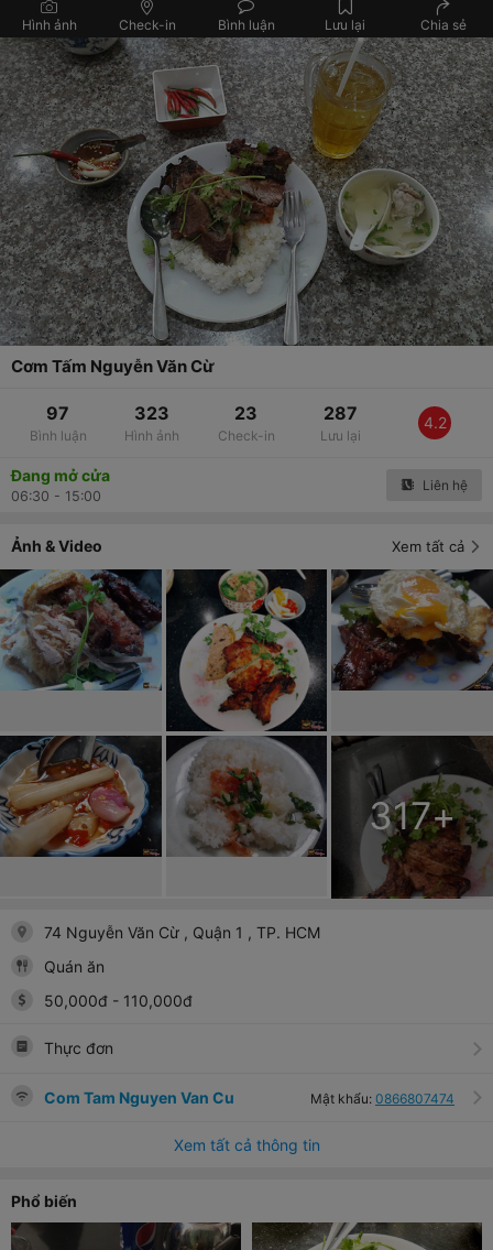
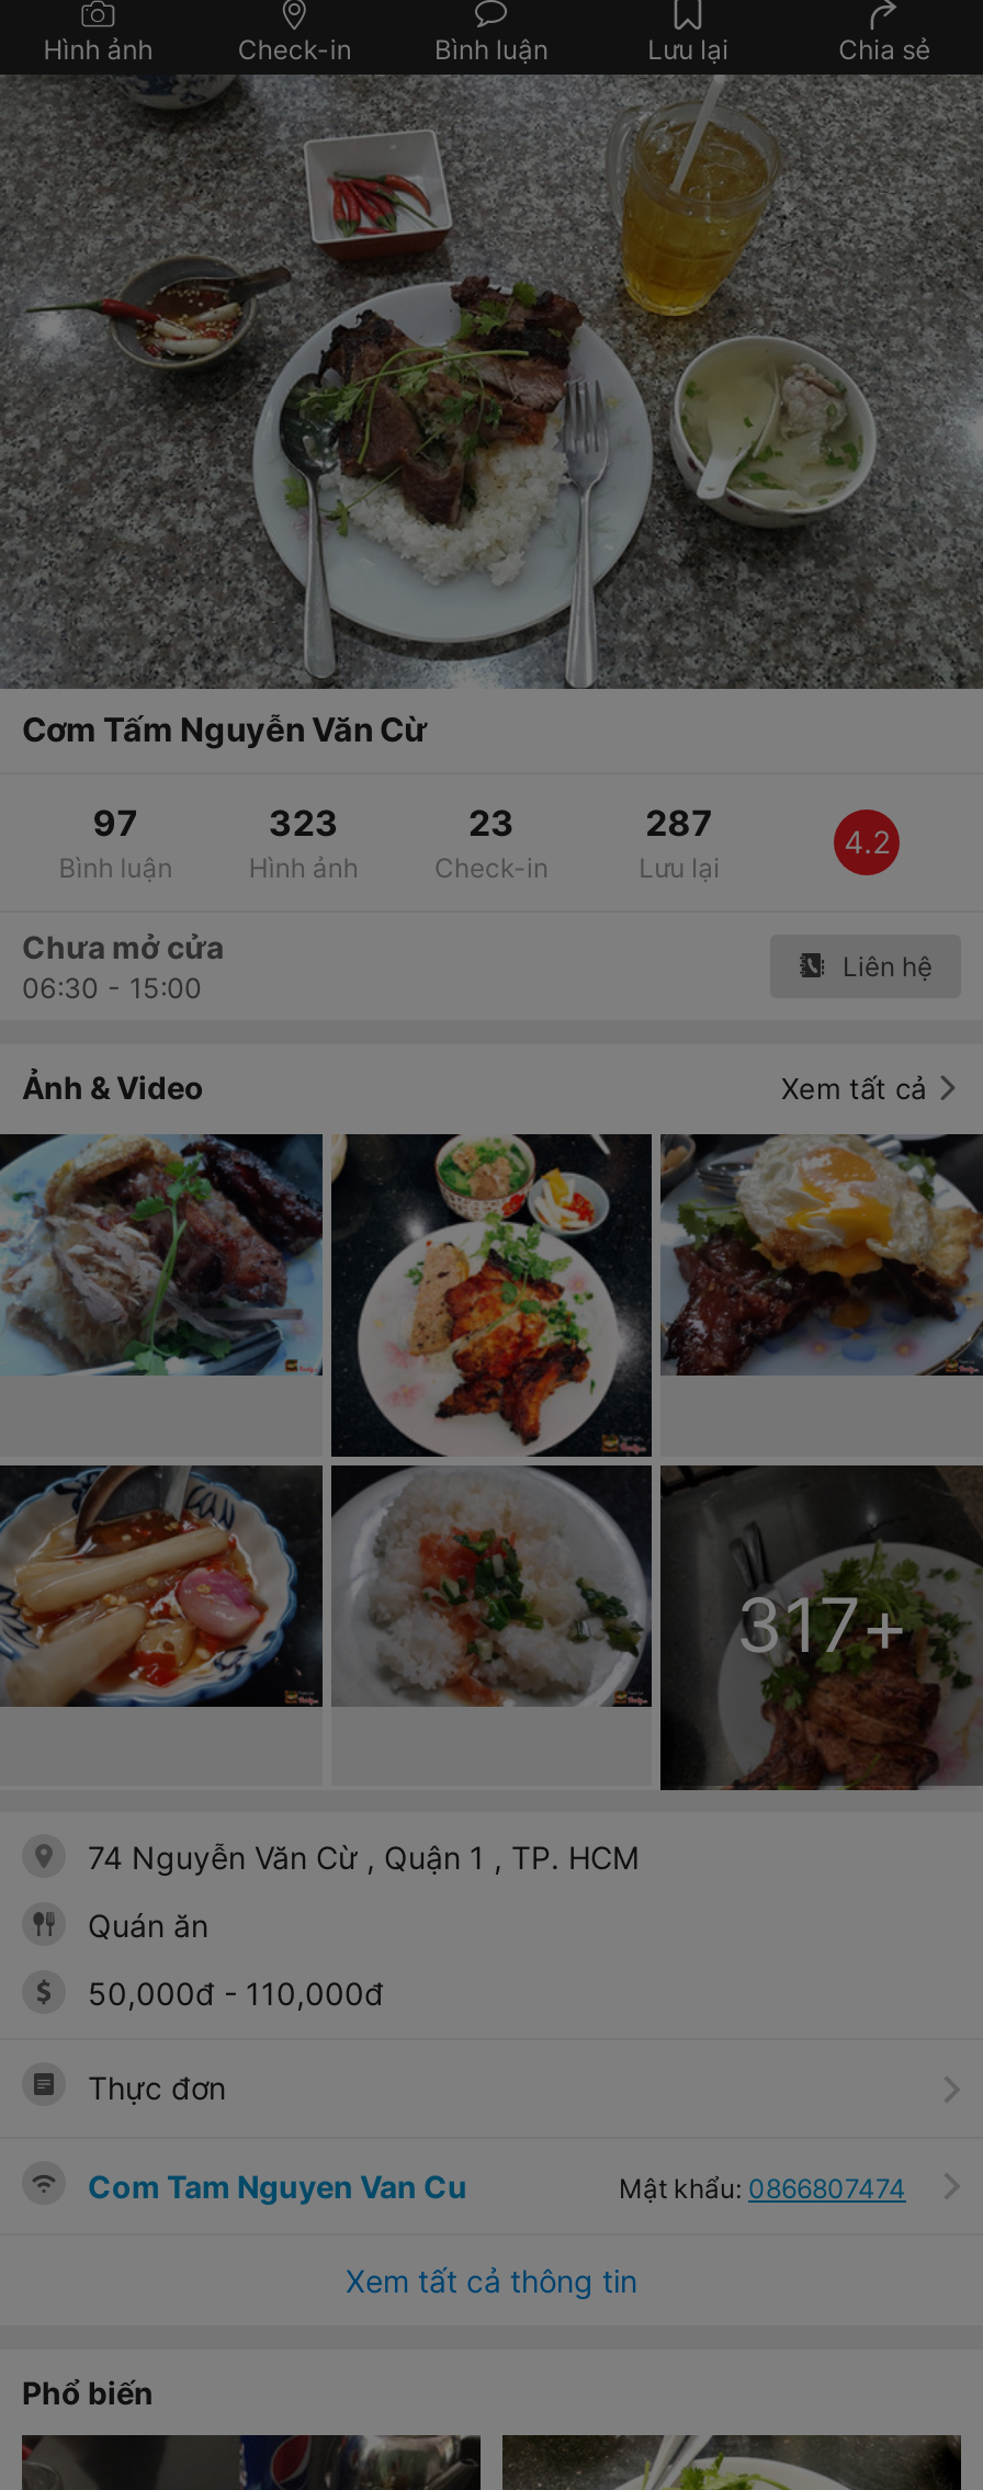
- Đang mở cửa
+ Chưa mở cửa
